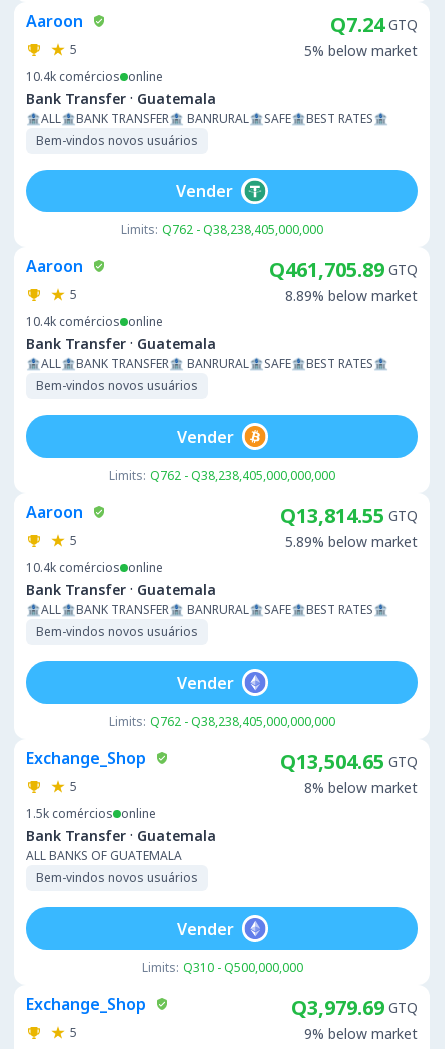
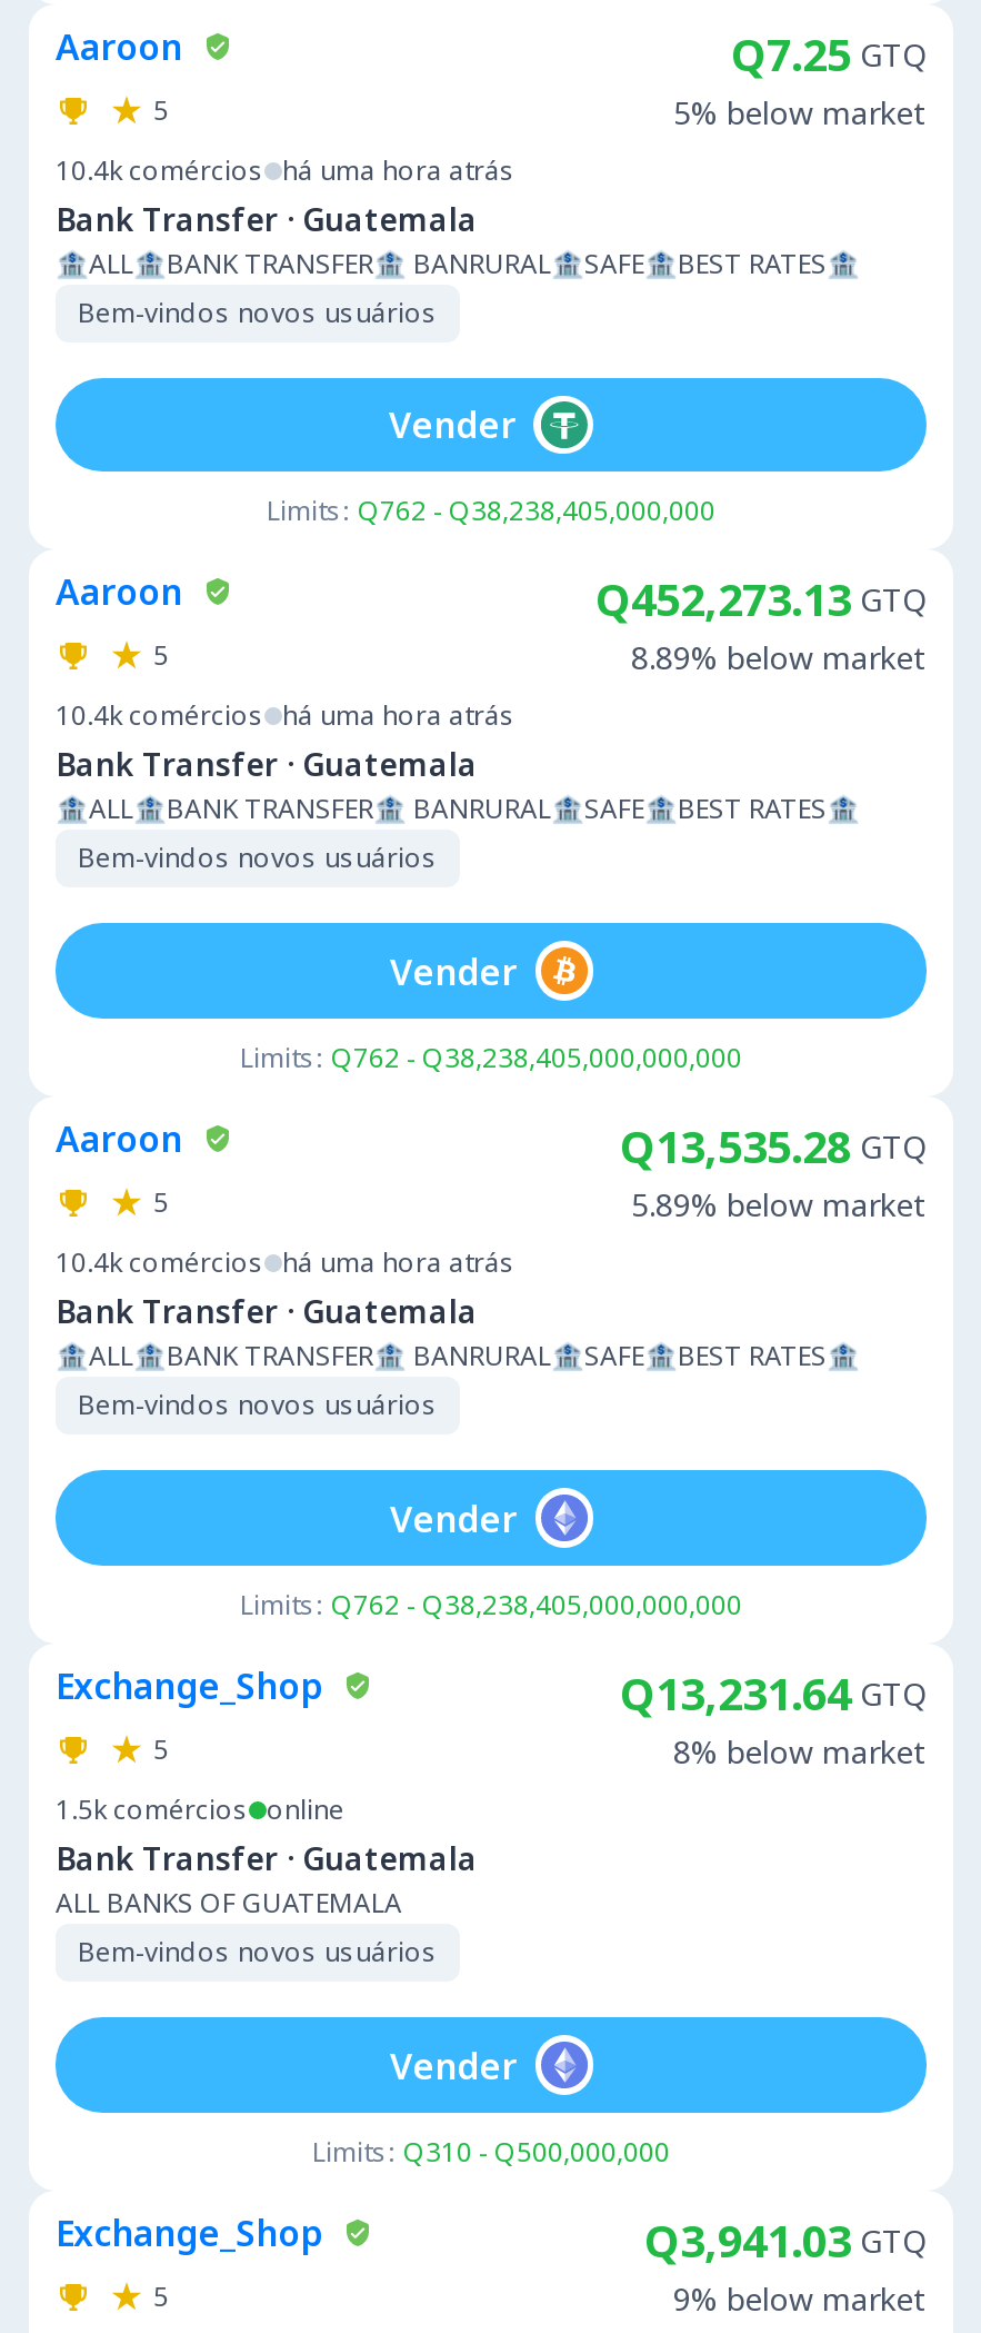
- Q7.24 GTQ
+ Q7.25 GTQ

- 10.4k comércios online
+ 10.4k comércios há uma hora atrás

- Q461,705.89 GTQ
+ Q452,273.13 GTQ

- 10.4k comércios online
+ 10.4k comércios há uma hora atrás

- Q13,814.55 GTQ
+ Q13,535.28 GTQ

- 10.4k comércios online
+ 10.4k comércios há uma hora atrás

- Q13,504.65 GTQ
+ Q13,231.64 GTQ

- Q3,979.69 GTQ
+ Q3,941.03 GTQ
